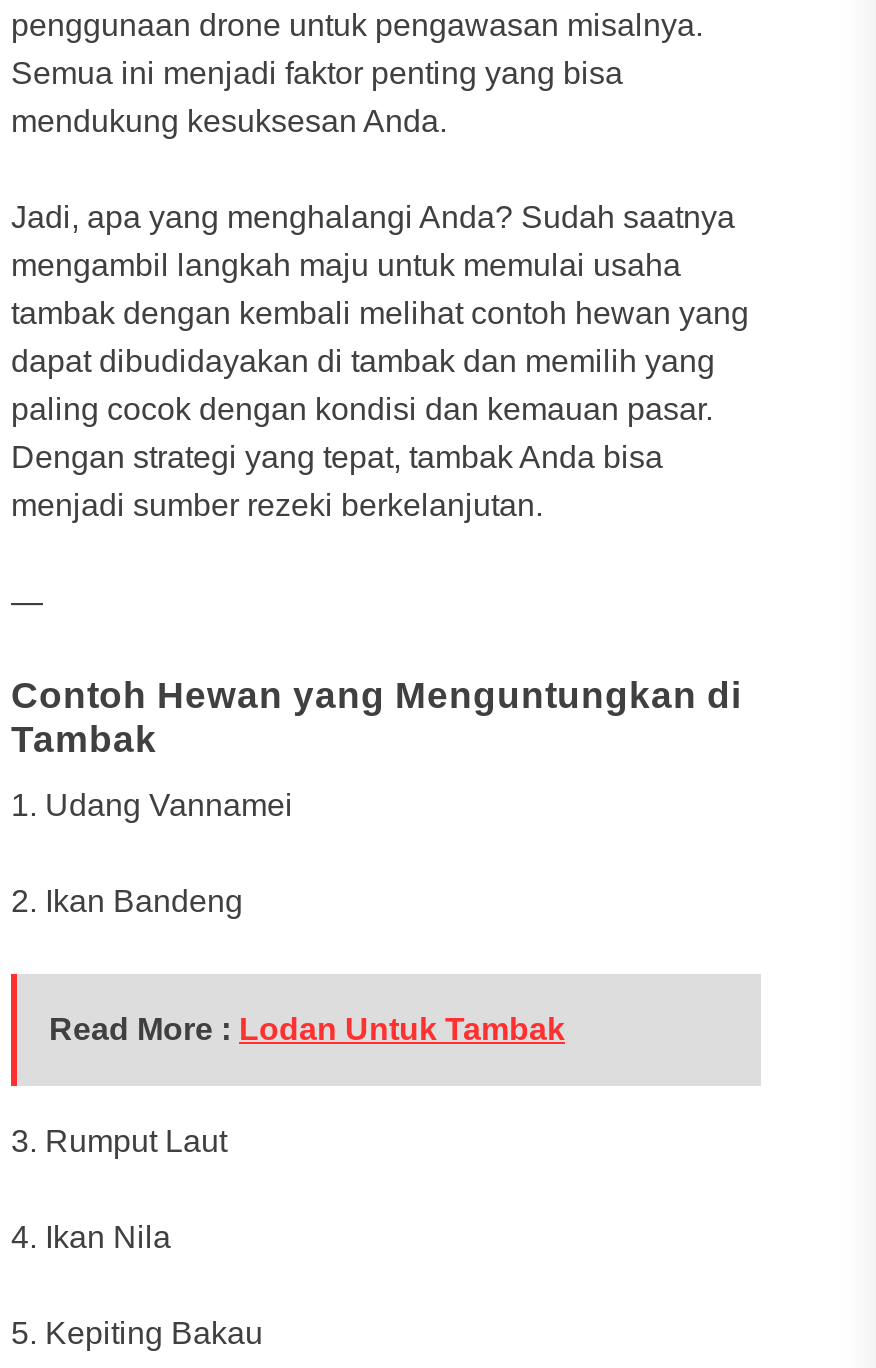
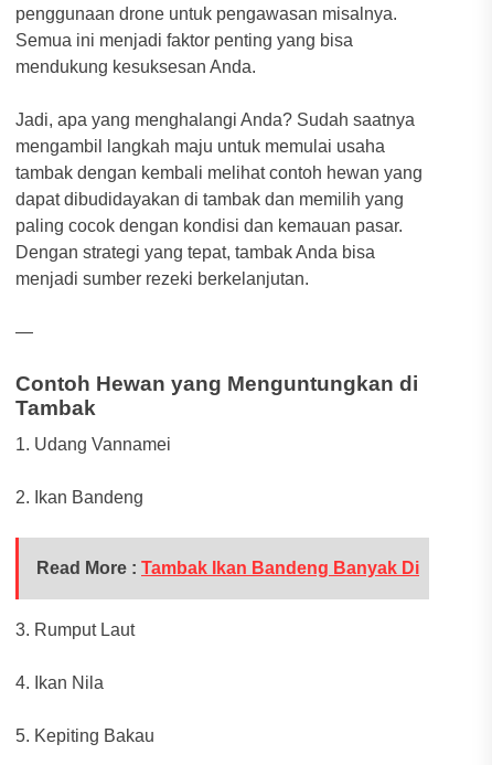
- Read More : Lodan Untuk Tambak
+ Read More : Tambak Ikan Bandeng Banyak Di
